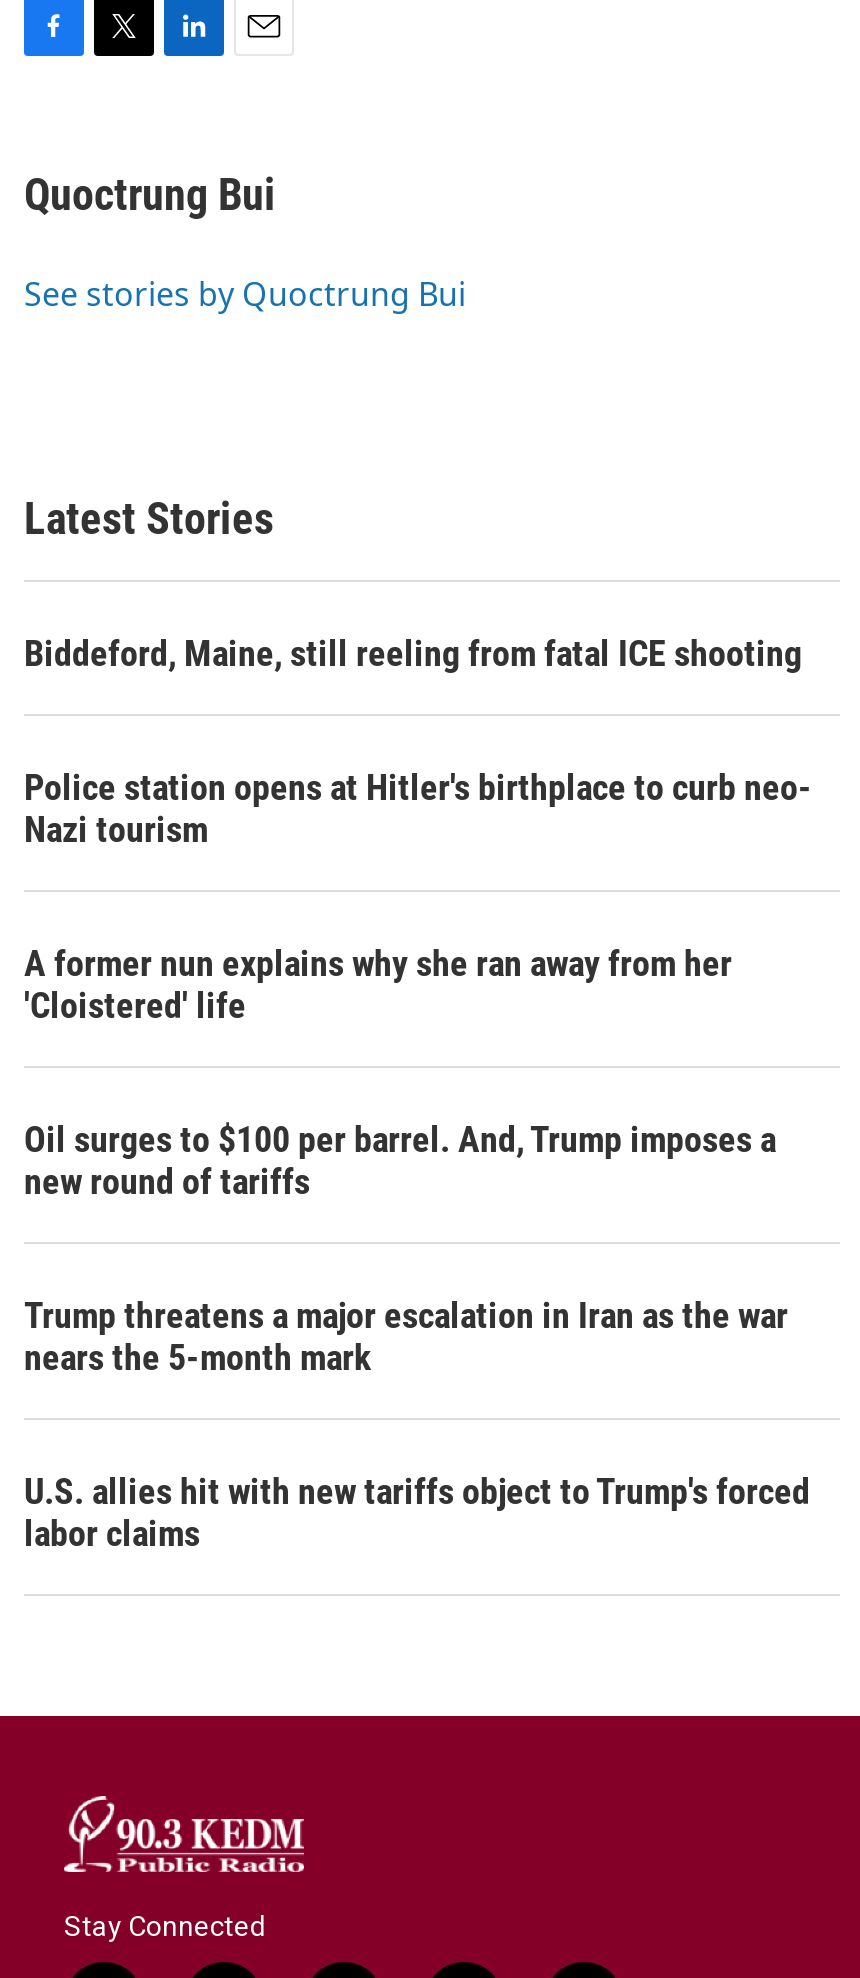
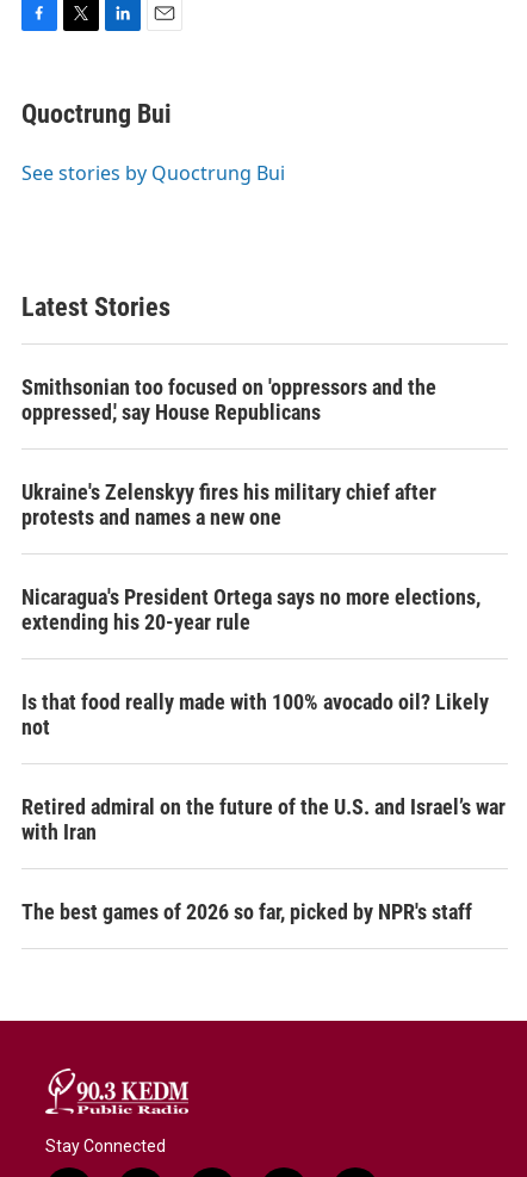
- Biddeford, Maine, still reeling from fatal ICE shooting
+ Smithsonian too focused on 'oppressors and the
+ oppressed,' say House Republicans

- Police station opens at Hitler's birthplace to curb neo-
- Nazi tourism
+ Ukraine's Zelenskyy fires his military chief after
+ protests and names a new one

- A former nun explains why she ran away from her
- 'Cloistered' life
+ Nicaragua's President Ortega says no more elections,
+ extending his 20-year rule

- Oil surges to $100 per barrel. And, Trump imposes a
- new round of tariffs
+ Is that food really made with 100% avocado oil? Likely
+ not

- Trump threatens a major escalation in Iran as the war
- nears the 5-month mark
+ Retired admiral on the future of the U.S. and Israel’s war
+ with Iran

- U.S. allies hit with new tariffs object to Trump's forced
- labor claims
+ The best games of 2026 so far, picked by NPR's staff
